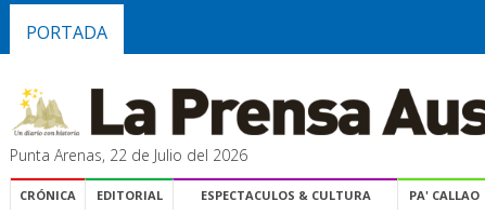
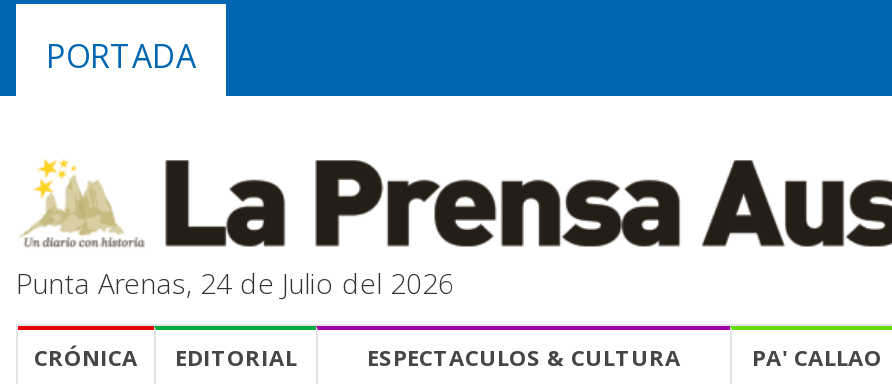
- Punta Arenas, 22 de Julio del 2026
+ Punta Arenas, 24 de Julio del 2026
